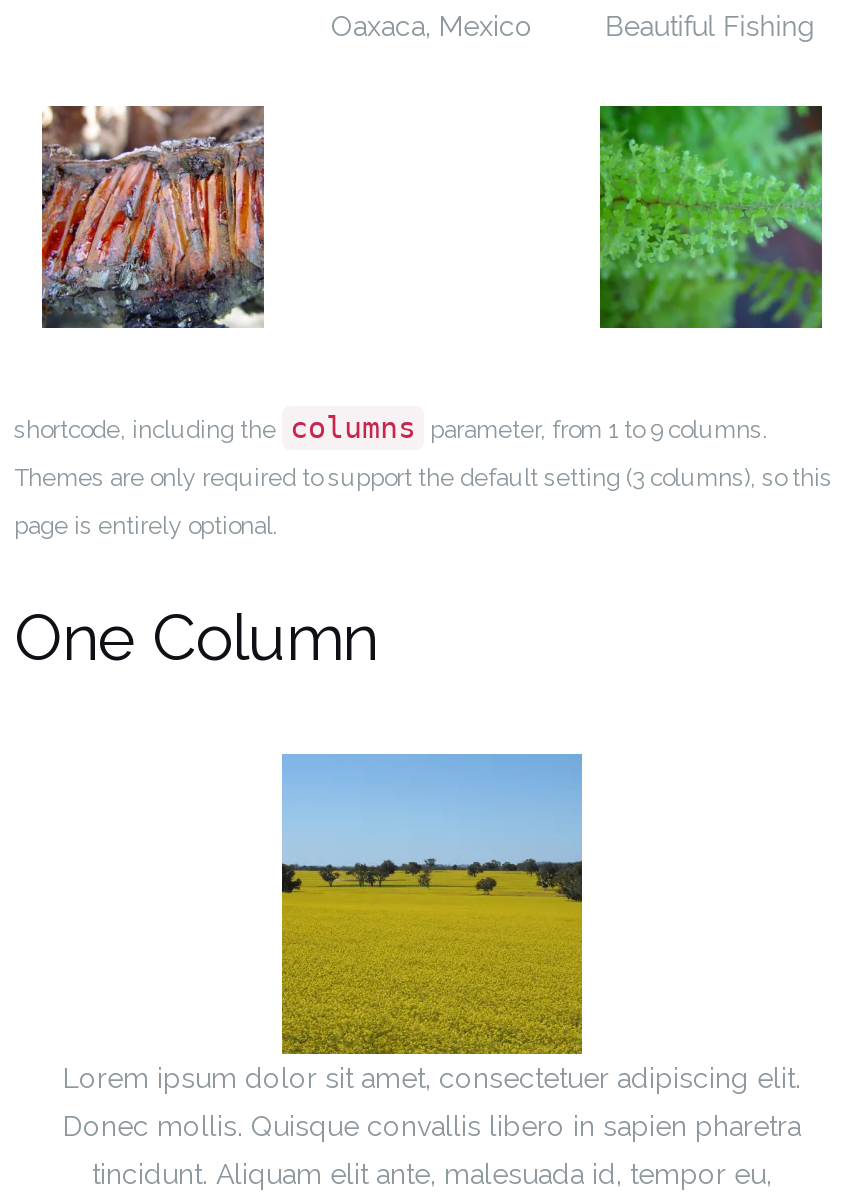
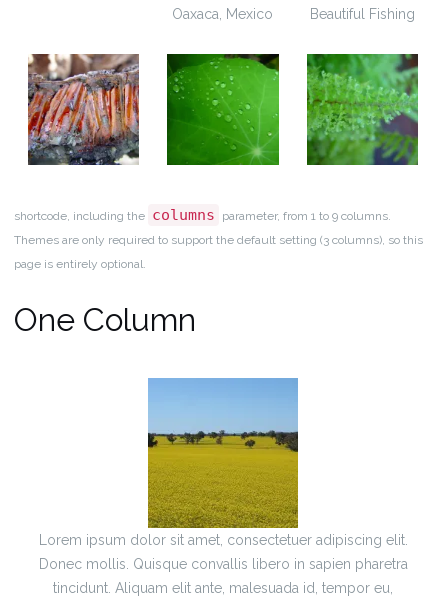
+ [image]
